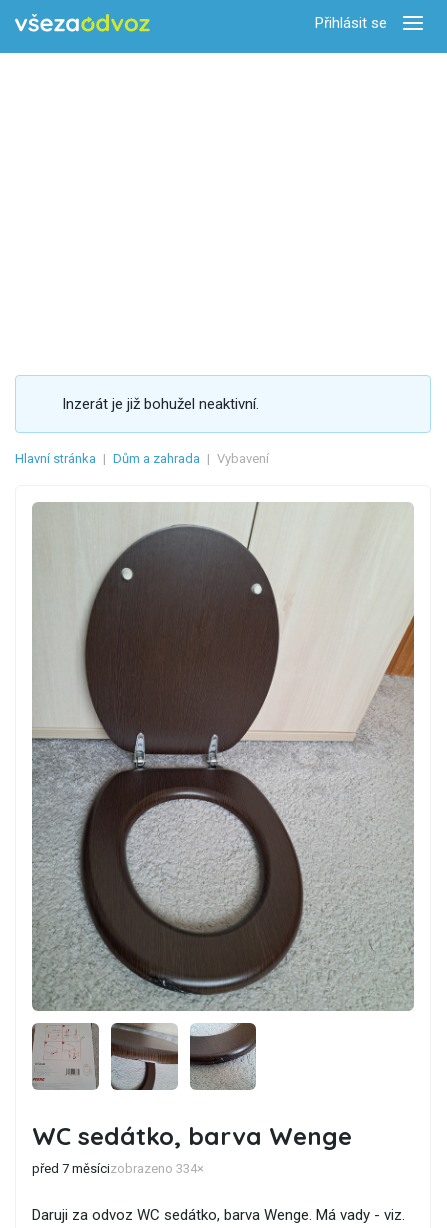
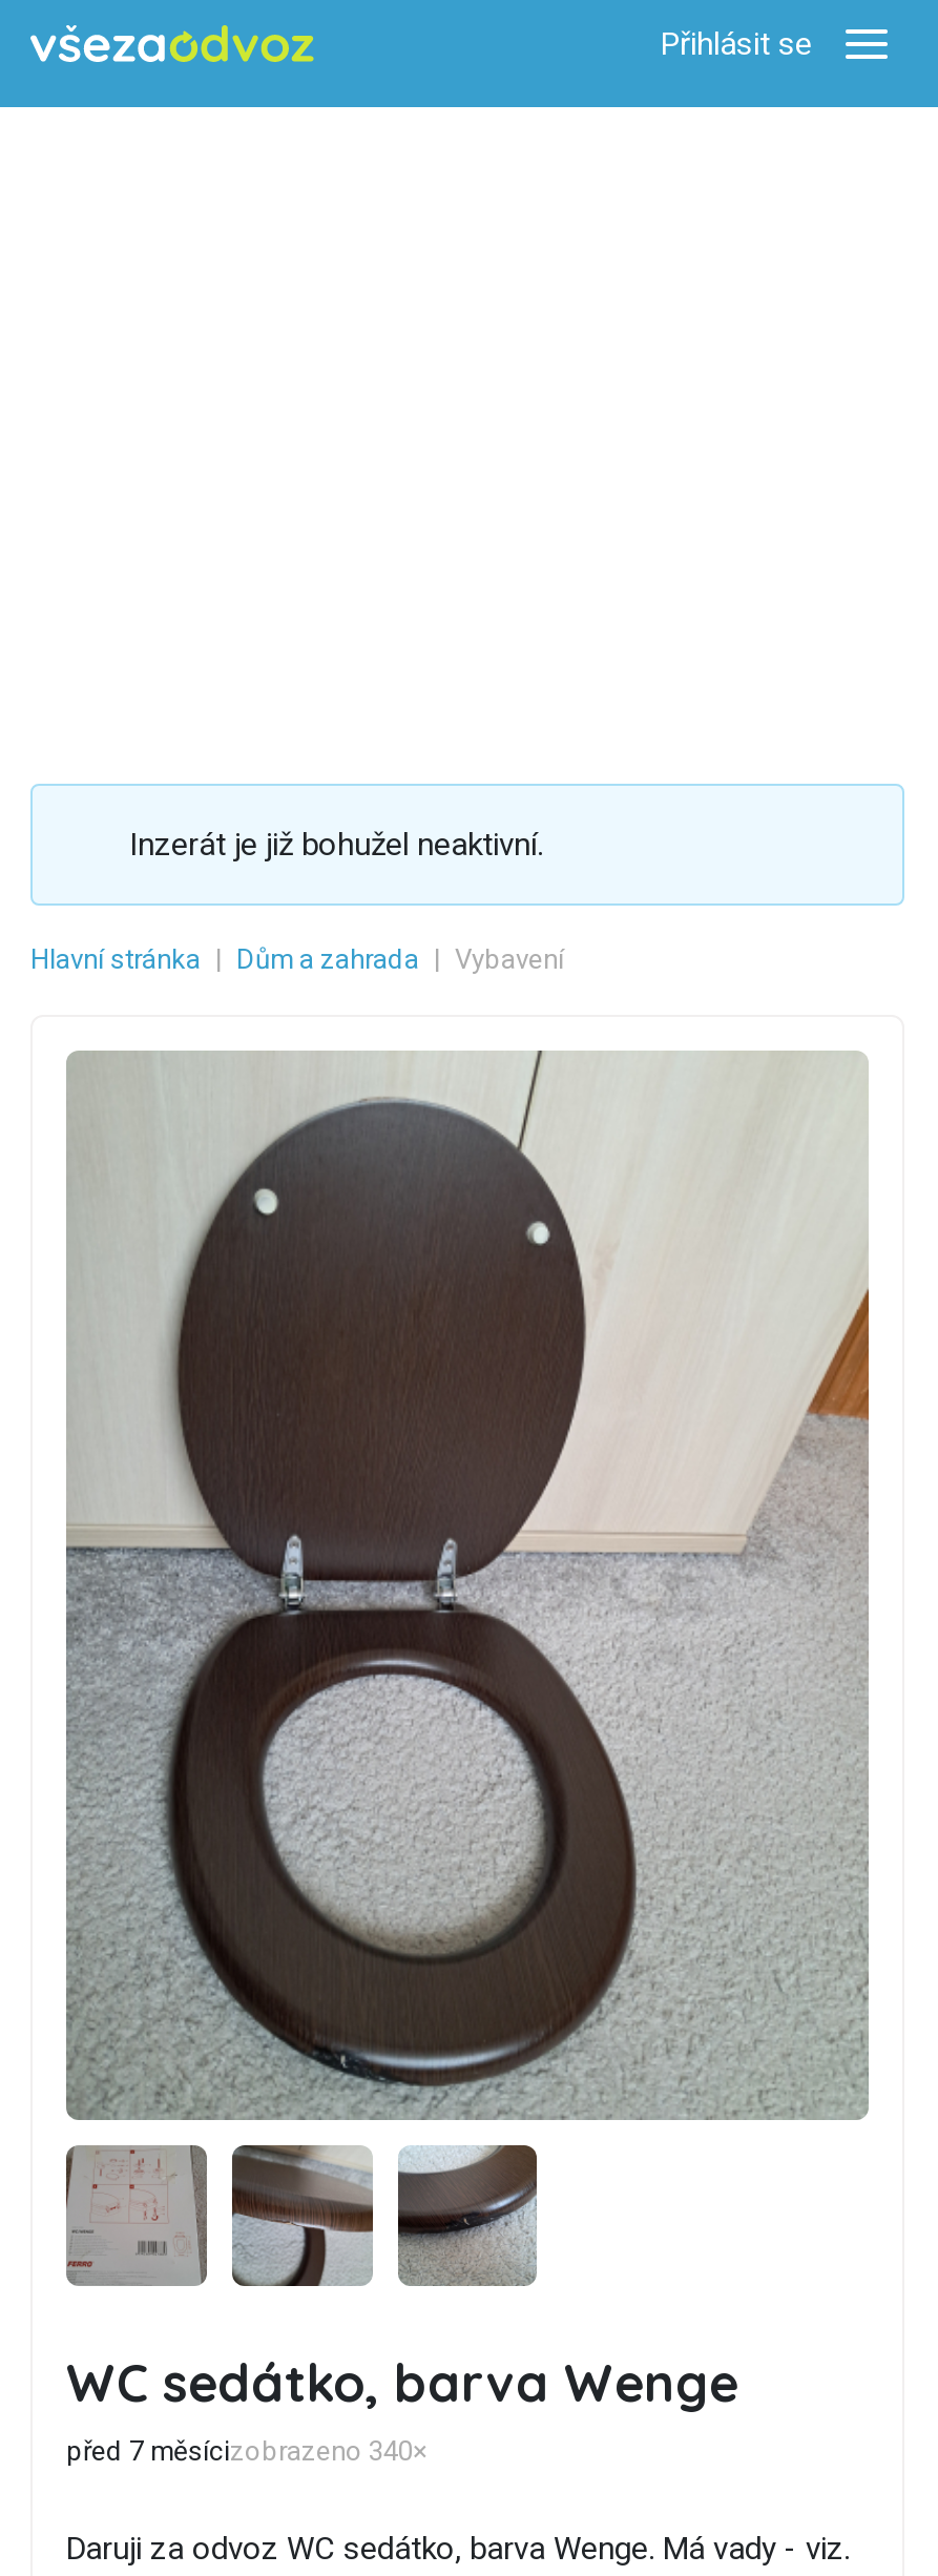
- před 7 měsícizobrazeno 334×
+ před 7 měsícizobrazeno 340×
